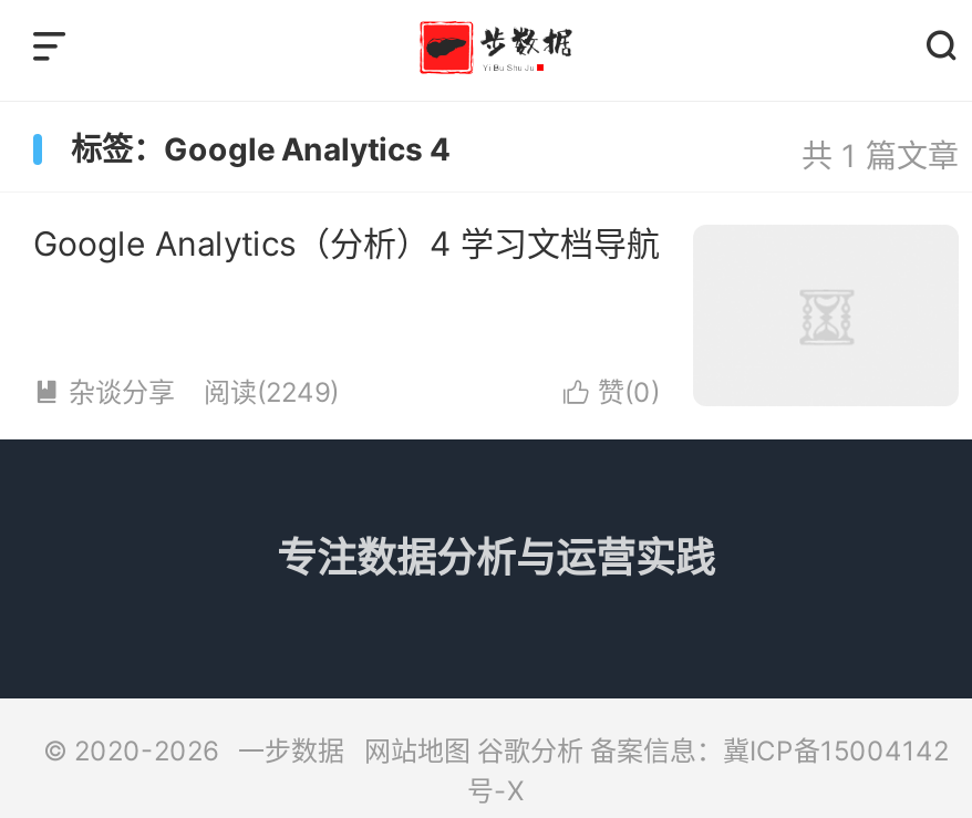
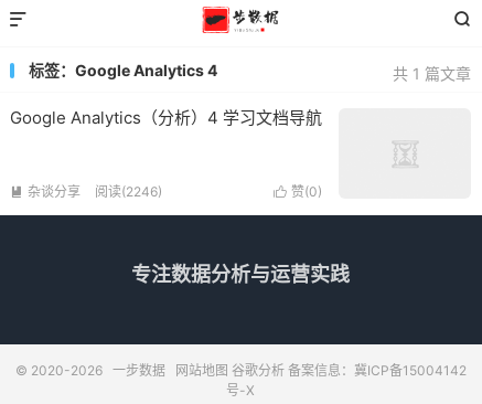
- 阅读(2249)
+ 阅读(2246)
